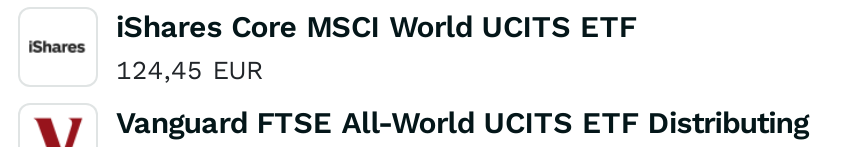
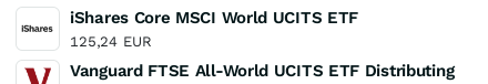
- 124,45 EUR
+ 125,24 EUR
